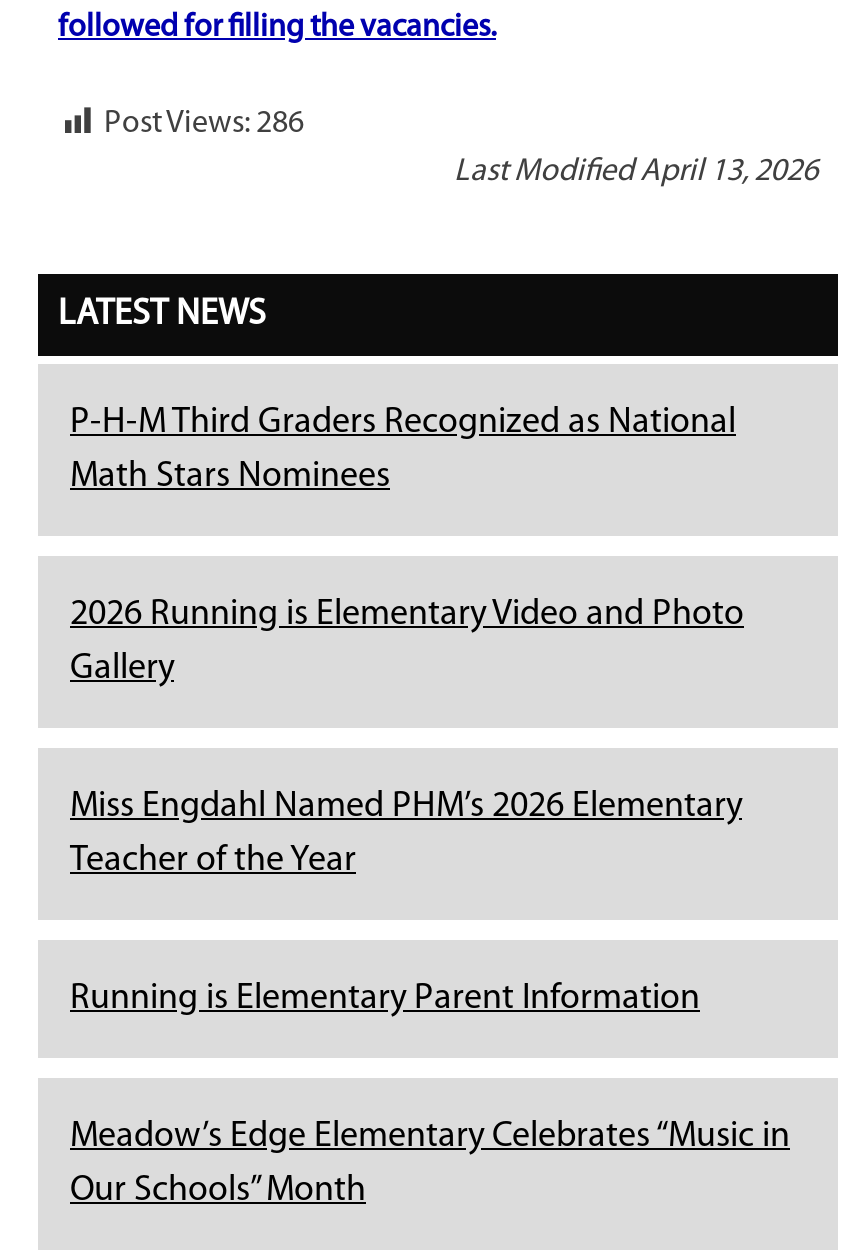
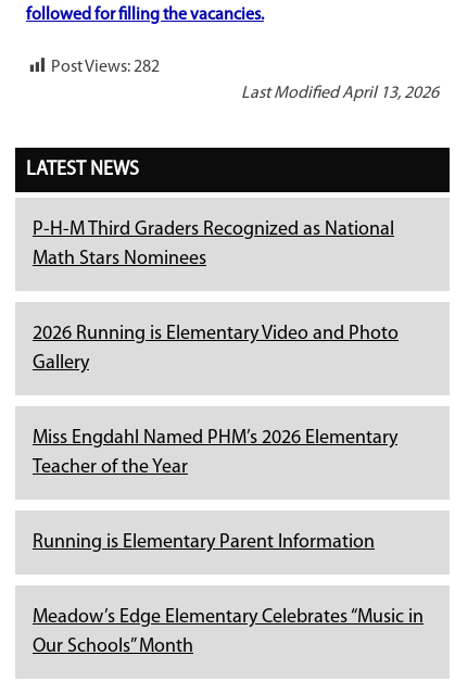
- Post Views: 286
+ Post Views: 282
